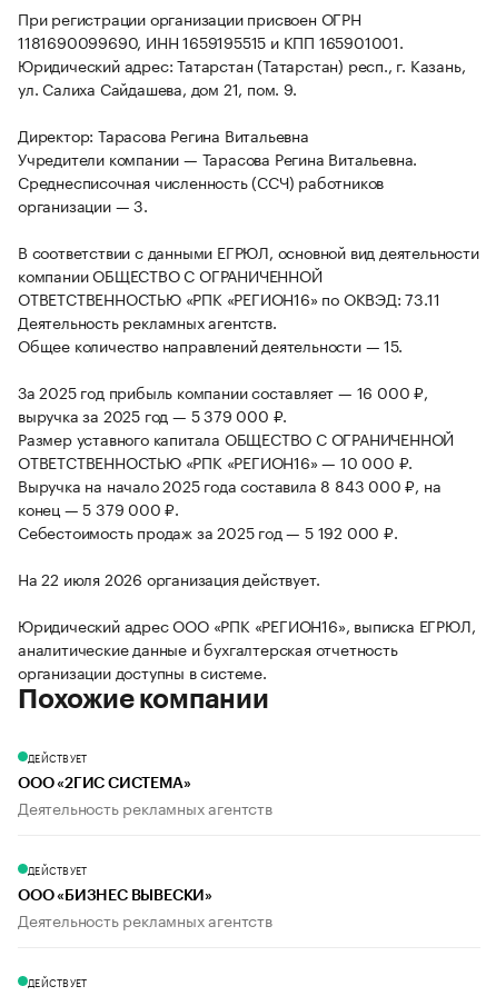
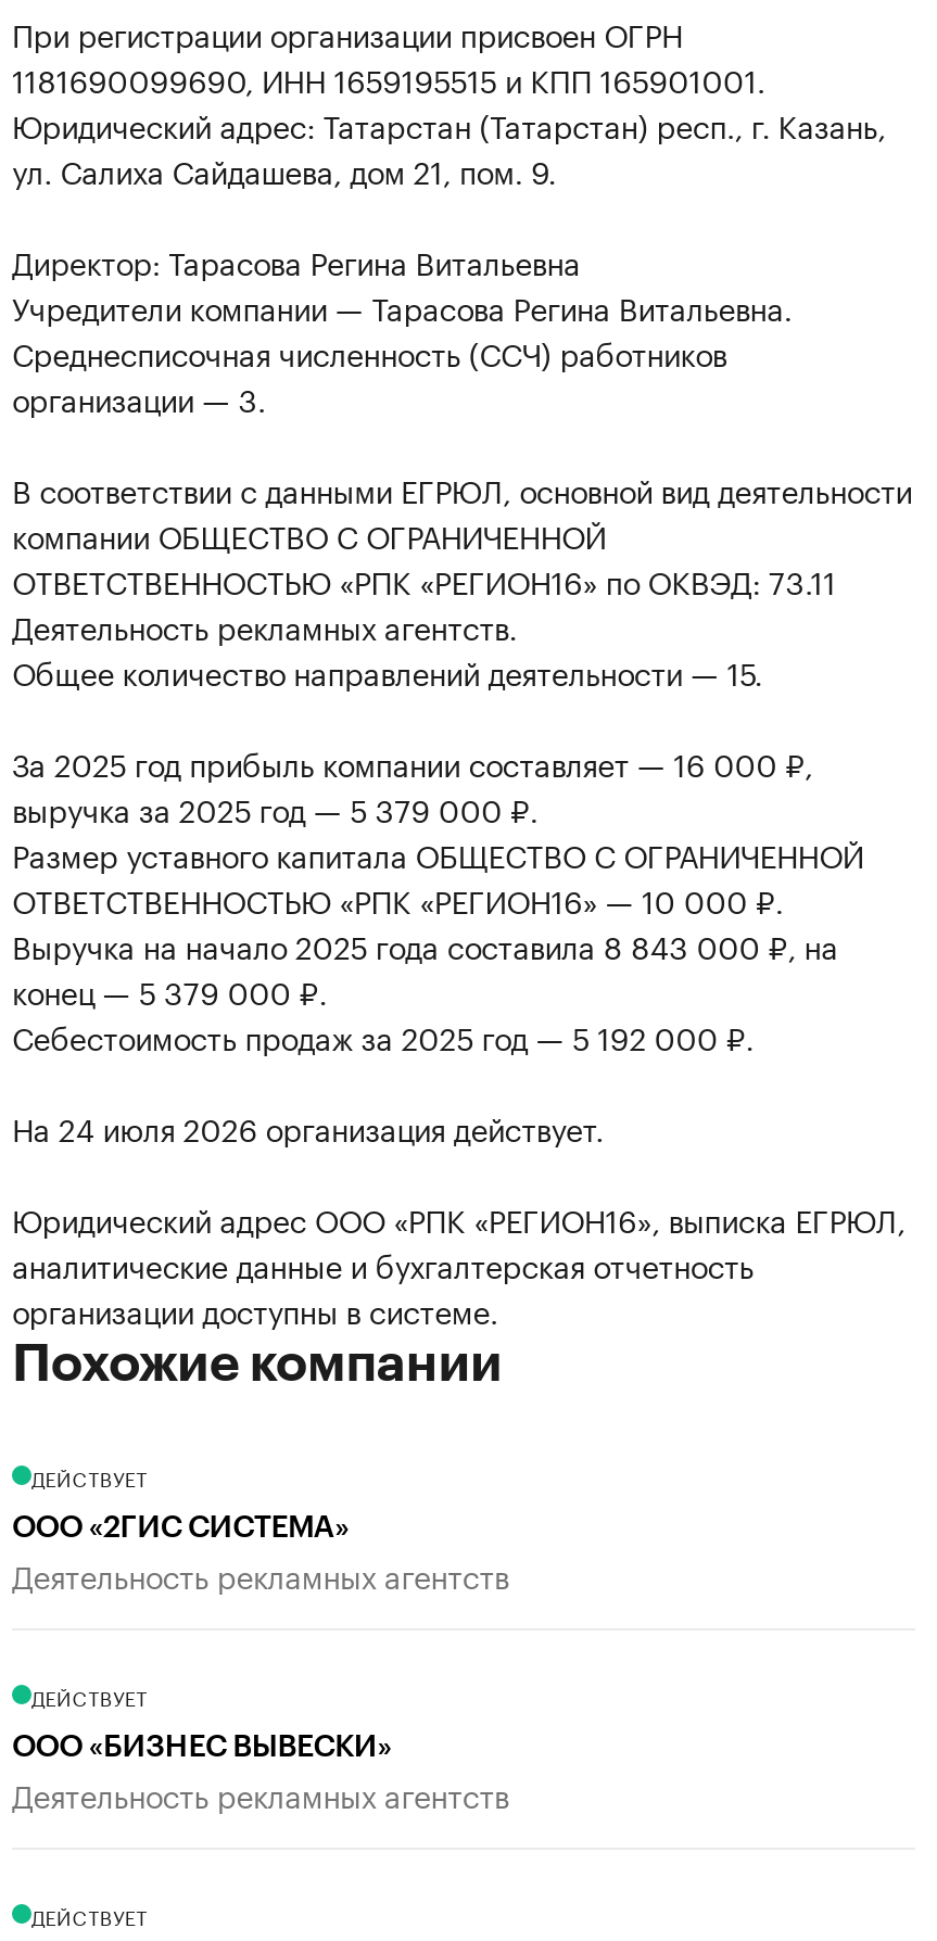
- На 22 июля 2026 организация действует.
+ На 24 июля 2026 организация действует.
